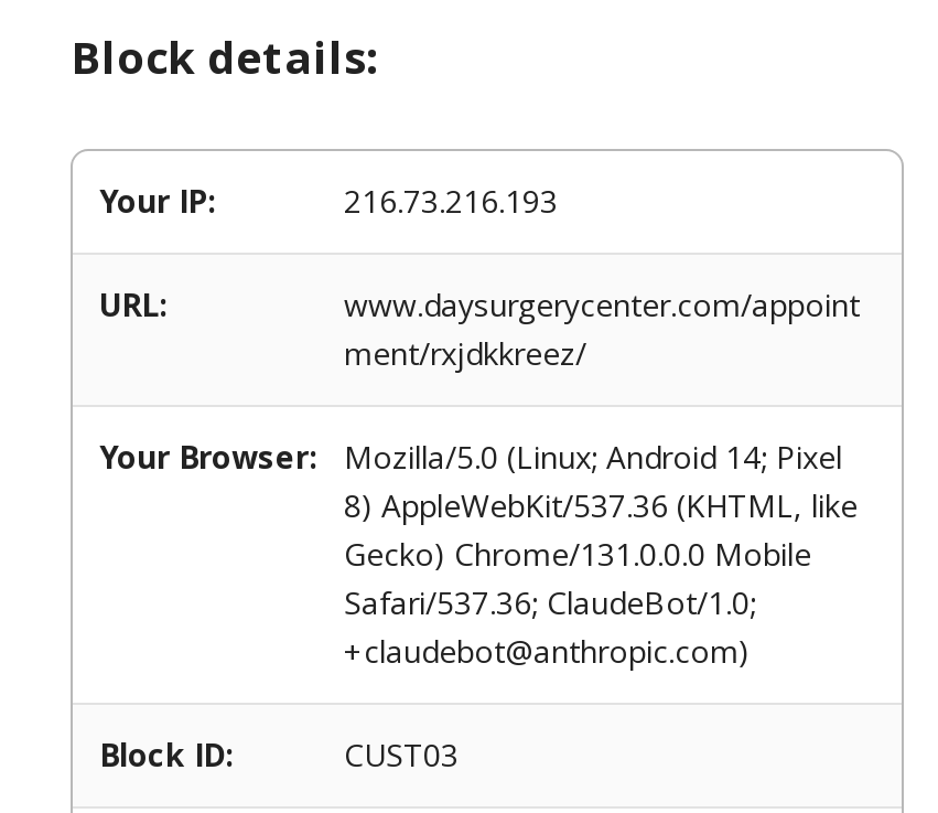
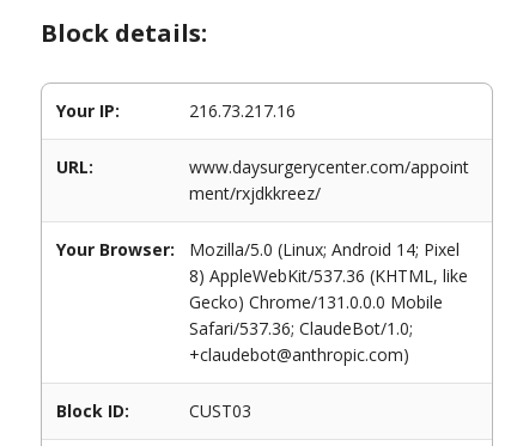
- 216.73.216.193
+ 216.73.217.16
